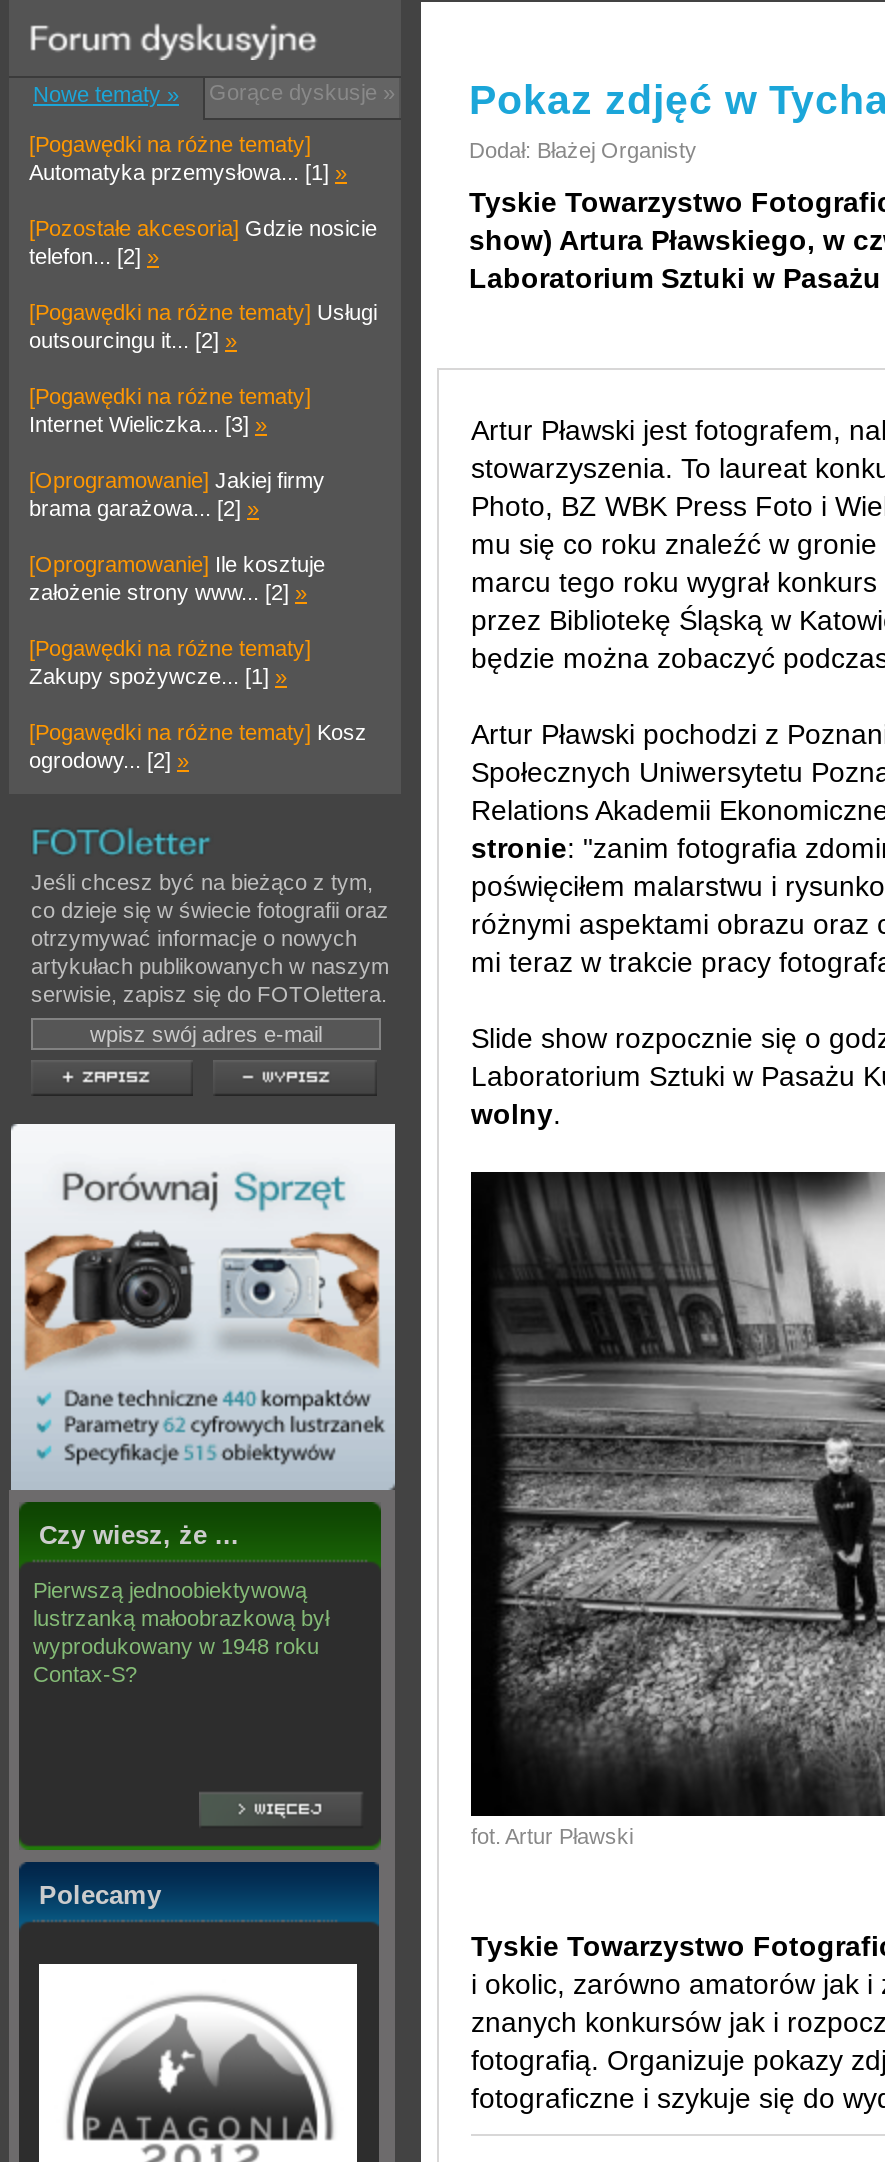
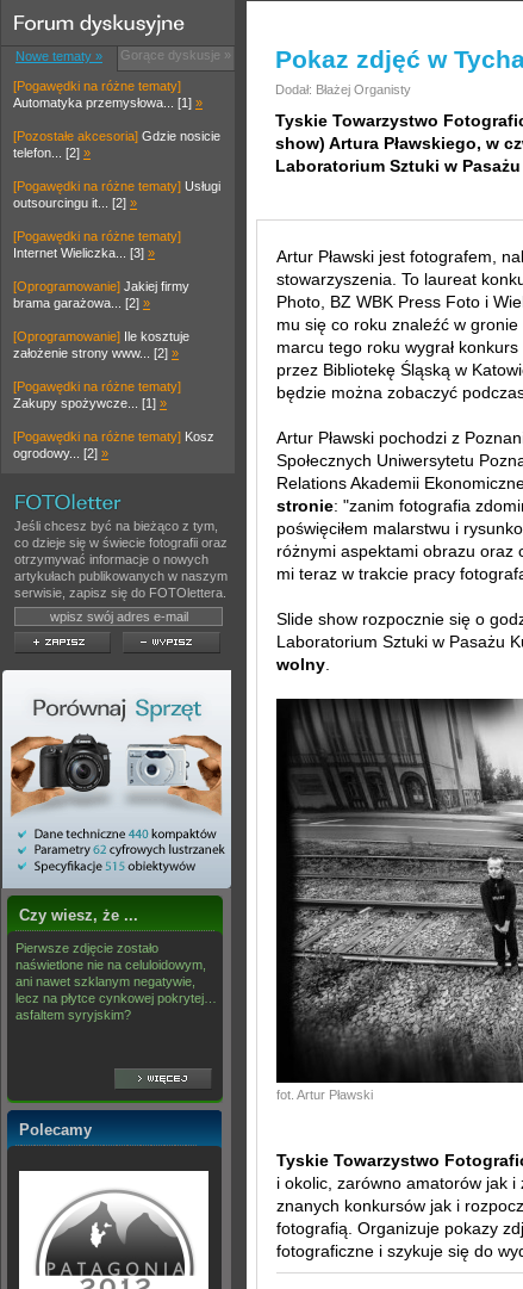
- Pierwszą jednoobiektywową
- lustrzanką małoobrazkową był
- wyprodukowany w 1948 roku
- Contax-S?
+ Pierwsze zdjęcie zostało
+ naświetlone nie na celuloidowym,
+ ani nawet szklanym negatywie,
+ lecz na płytce cynkowej pokrytej…
+ asfaltem syryjskim?
